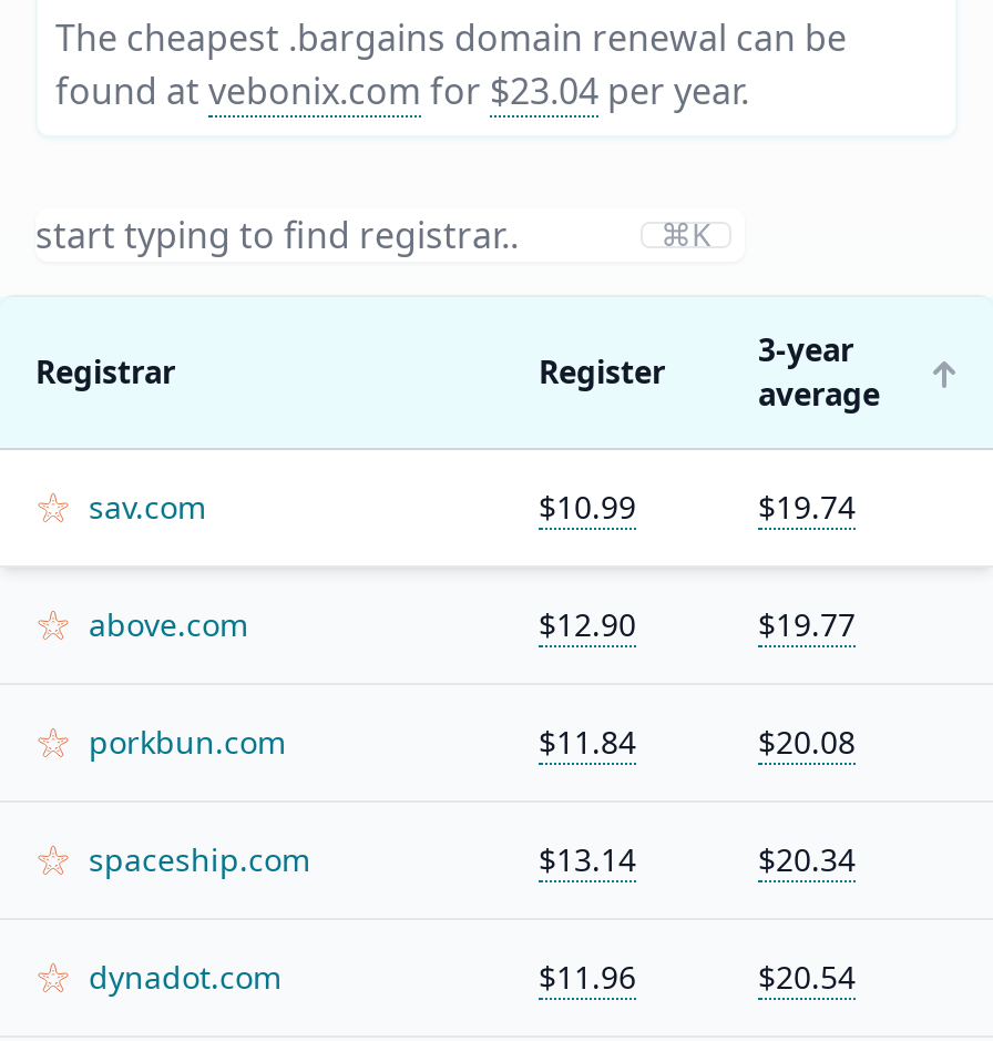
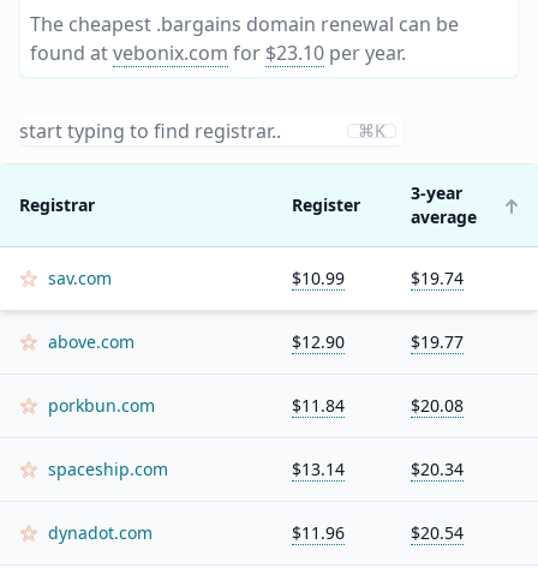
- found at vebonix.com for $23.04 per year.
+ found at vebonix.com for $23.10 per year.
